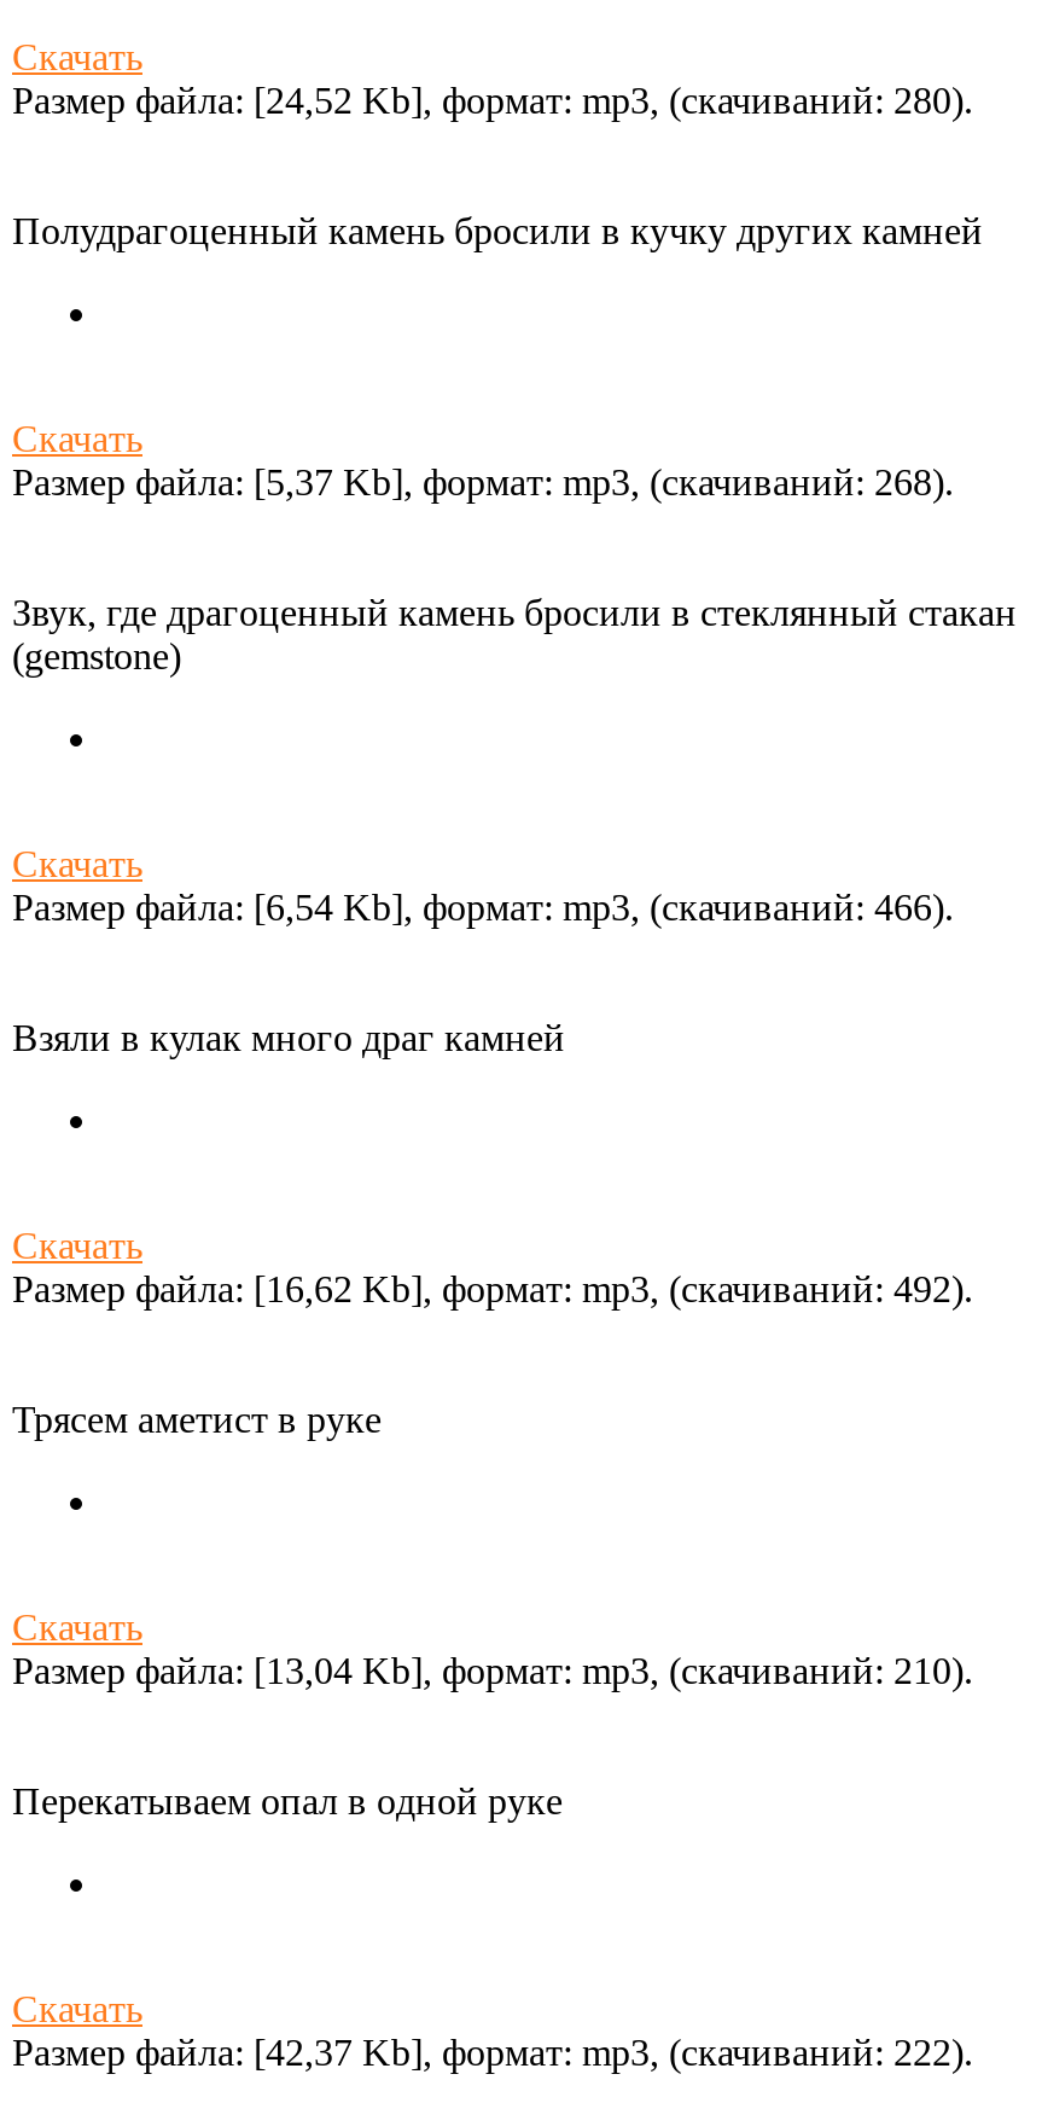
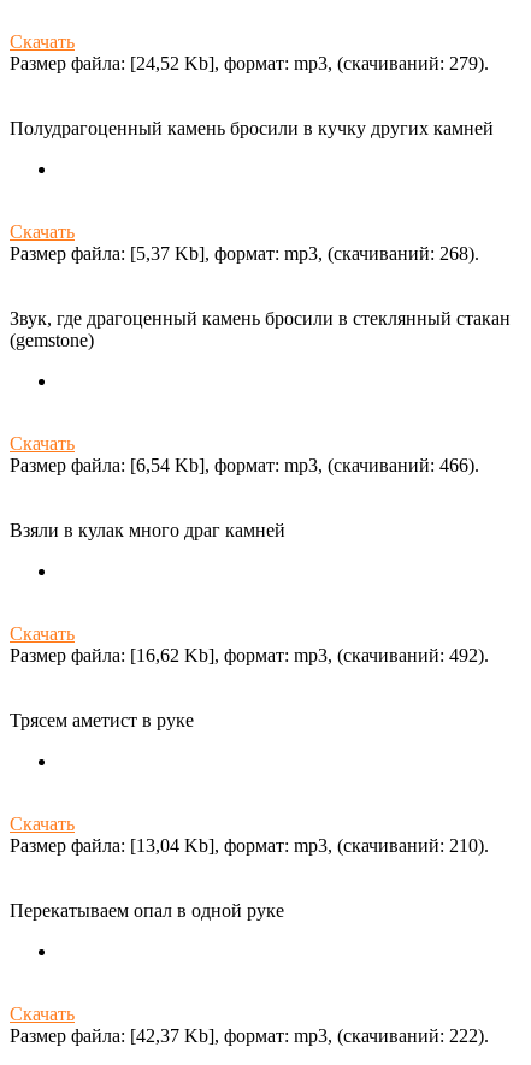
- Размер файла: [24,52 Kb], формат: mp3, (cкачиваний: 280).
+ Размер файла: [24,52 Kb], формат: mp3, (cкачиваний: 279).
